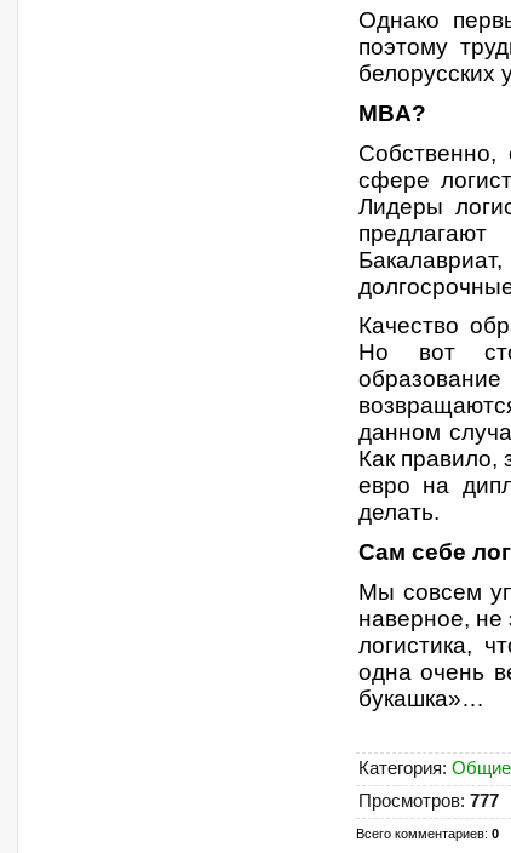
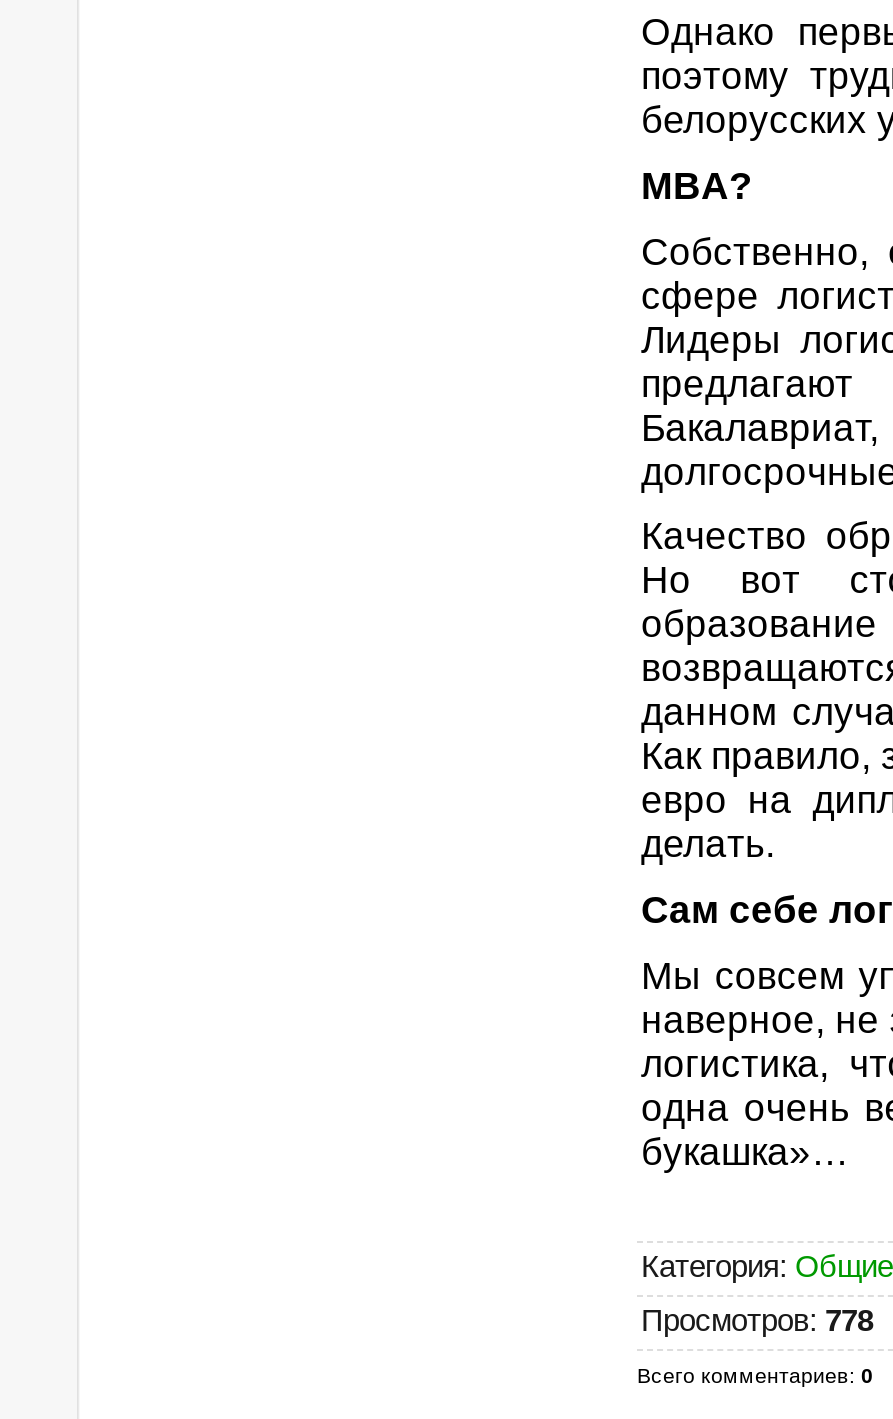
- Просмотров: 777
+ Просмотров: 778
